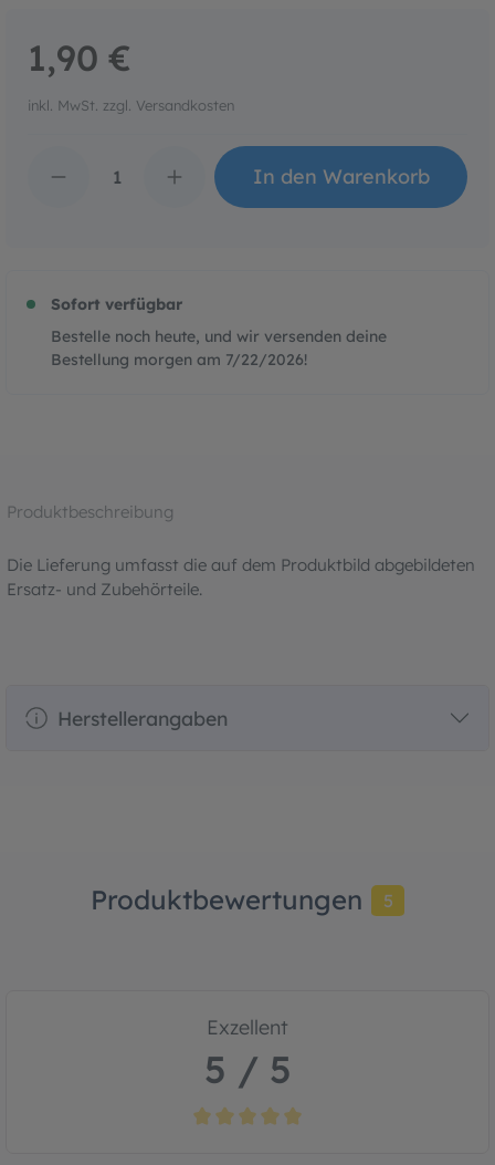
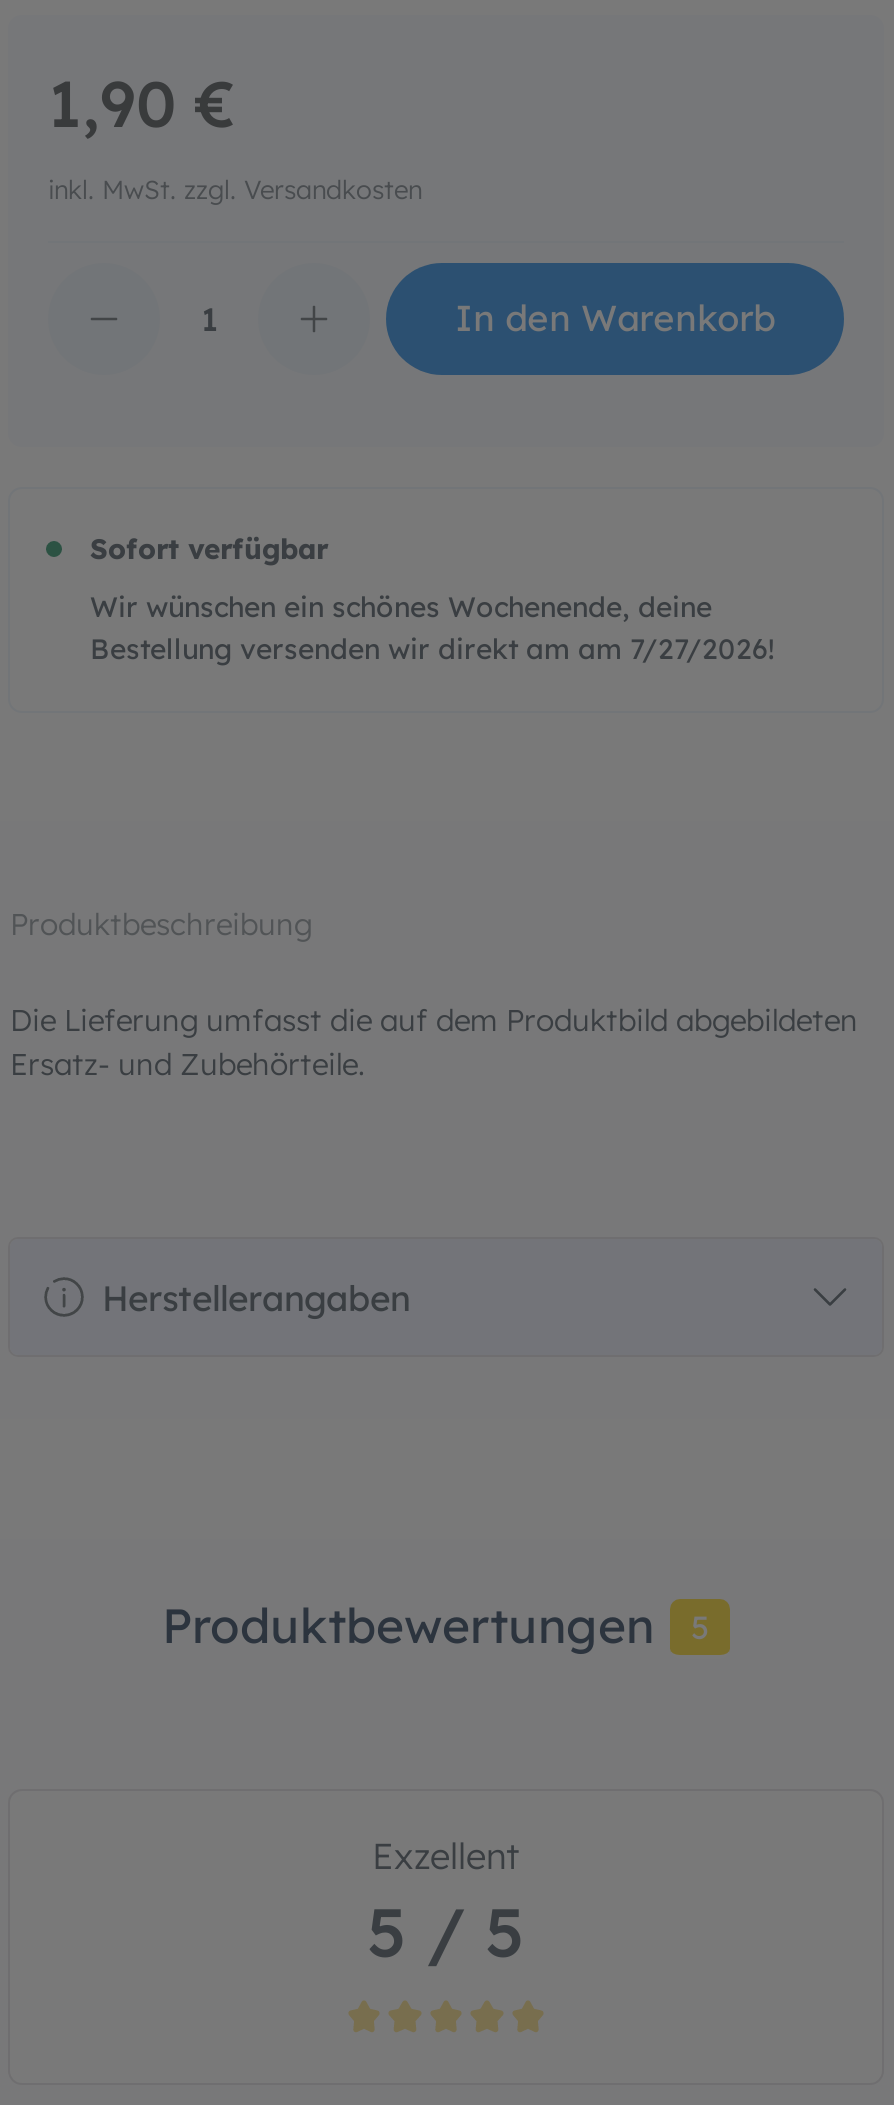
- Bestelle noch heute, und wir versenden deine
- Bestellung morgen am 7/22/2026!
+ Wir wünschen ein schönes Wochenende, deine
+ Bestellung versenden wir direkt am am 7/27/2026!
